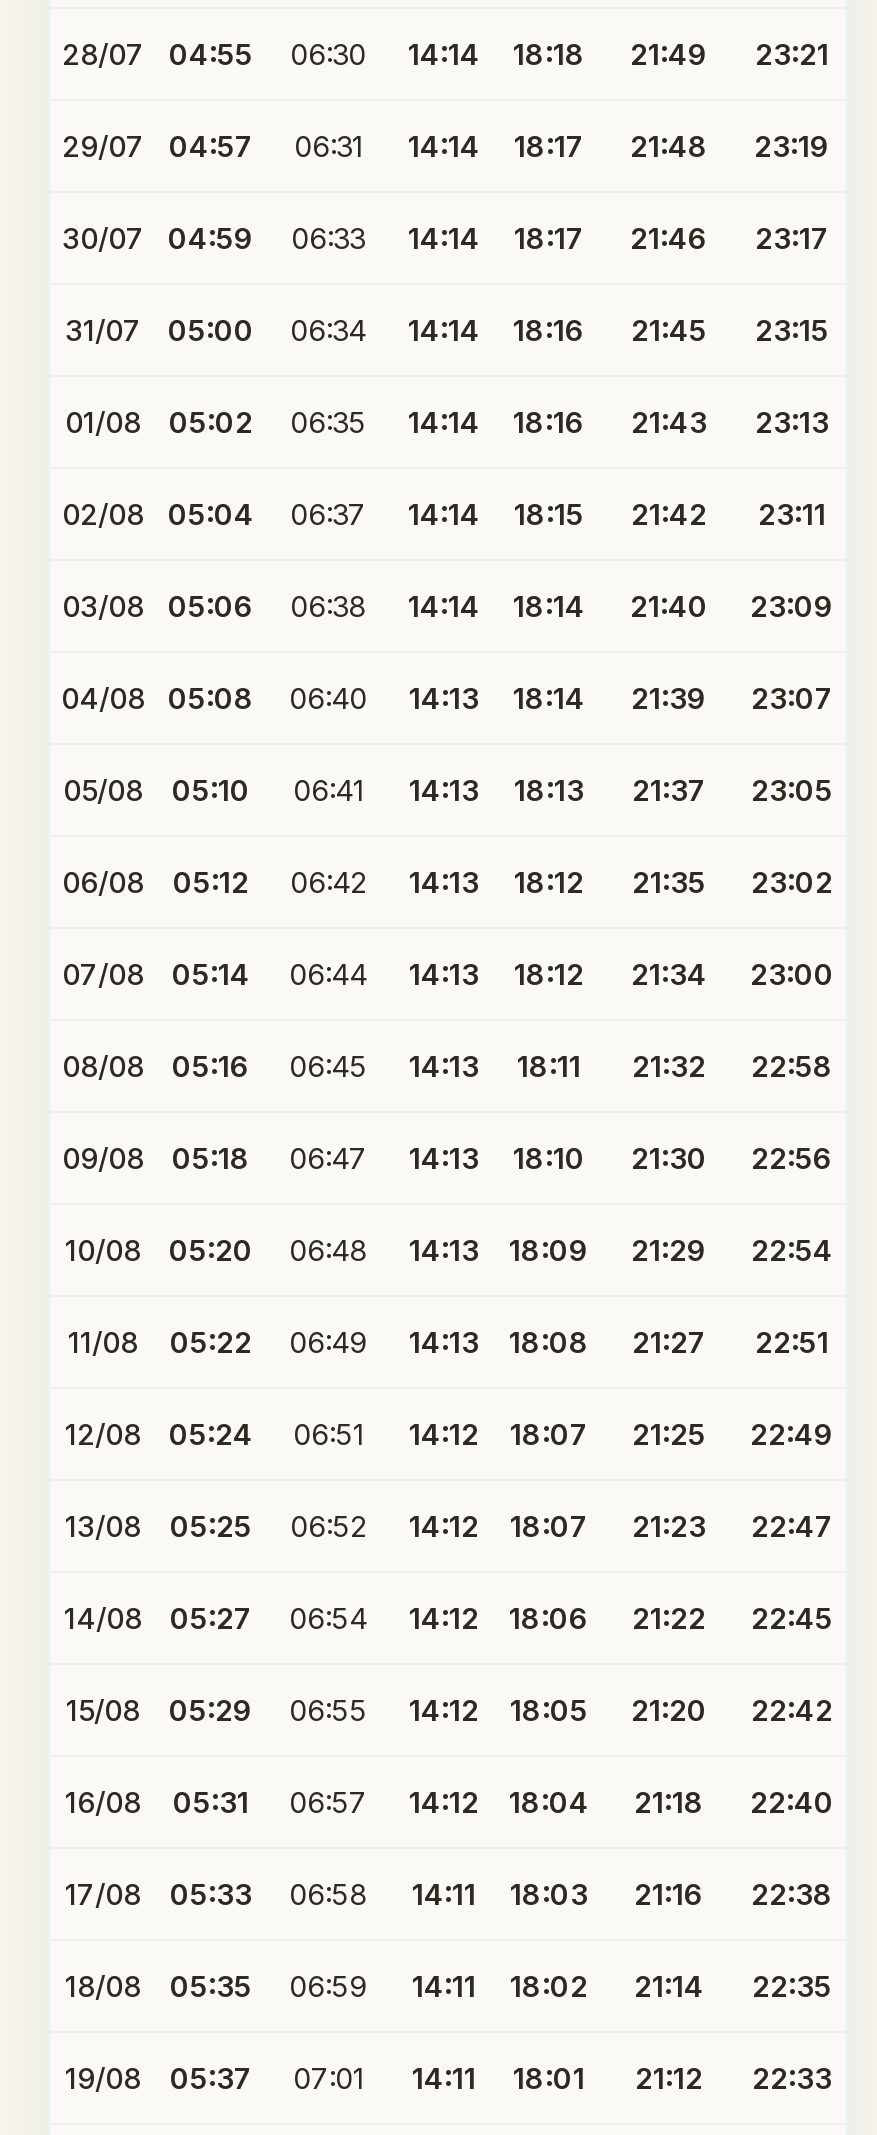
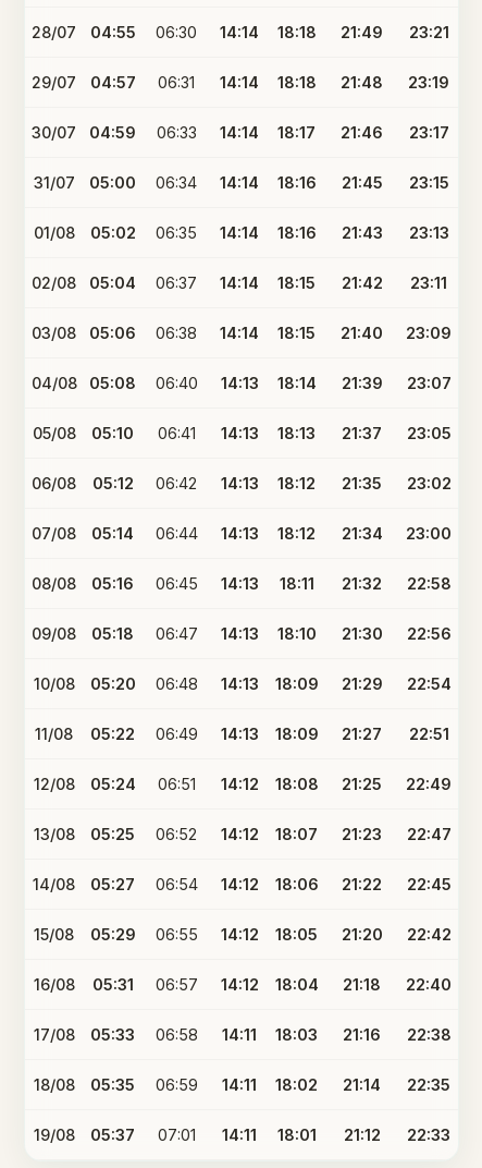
- 29/07 04:57 06:31 14:14 18:17 21:48 23:19
+ 29/07 04:57 06:31 14:14 18:18 21:48 23:19

- 03/08 05:06 06:38 14:14 18:14 21:40 23:09
+ 03/08 05:06 06:38 14:14 18:15 21:40 23:09

- 11/08 05:22 06:49 14:13 18:08 21:27 22:51
+ 11/08 05:22 06:49 14:13 18:09 21:27 22:51

- 12/08 05:24 06:51 14:12 18:07 21:25 22:49
+ 12/08 05:24 06:51 14:12 18:08 21:25 22:49
